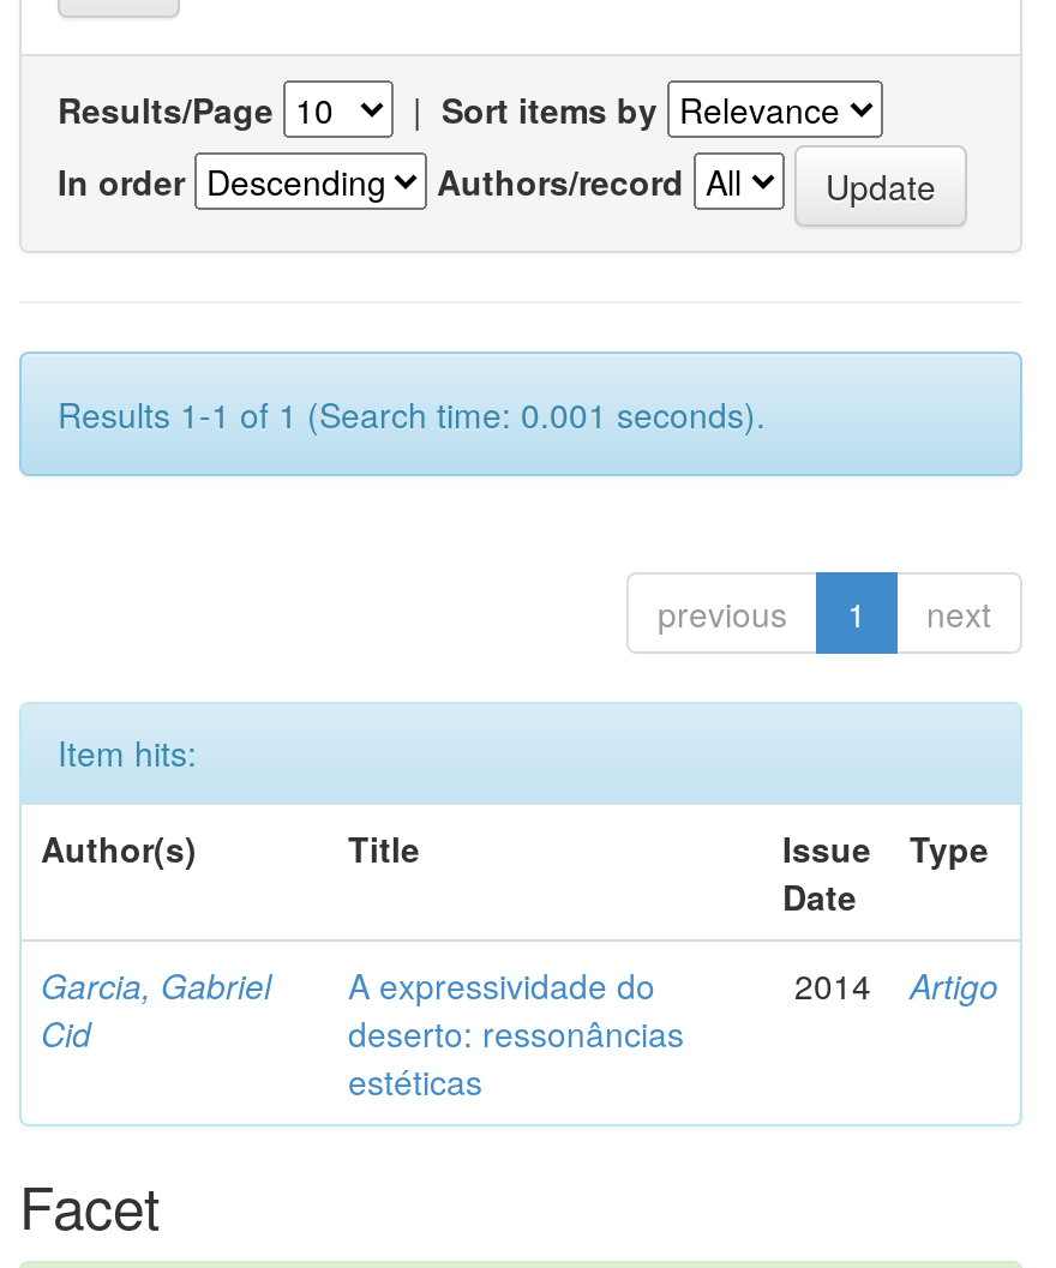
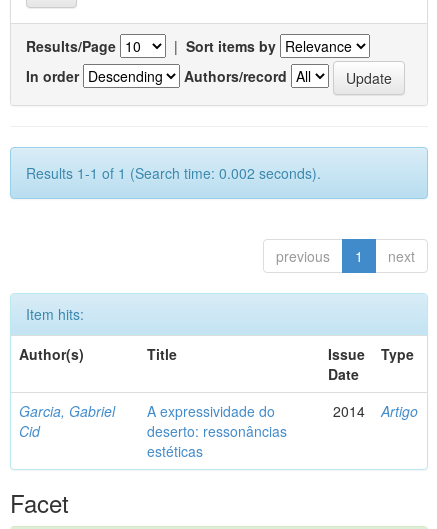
- Results 1-1 of 1 (Search time: 0.001 seconds).
+ Results 1-1 of 1 (Search time: 0.002 seconds).
